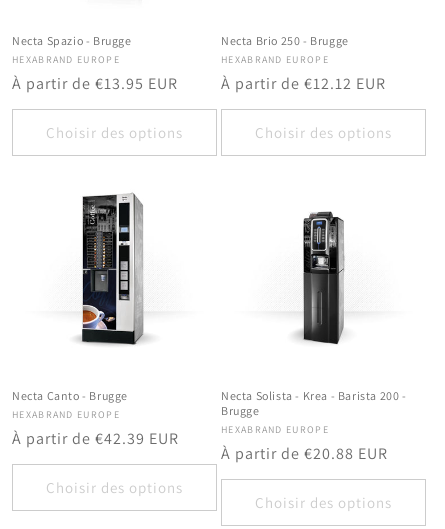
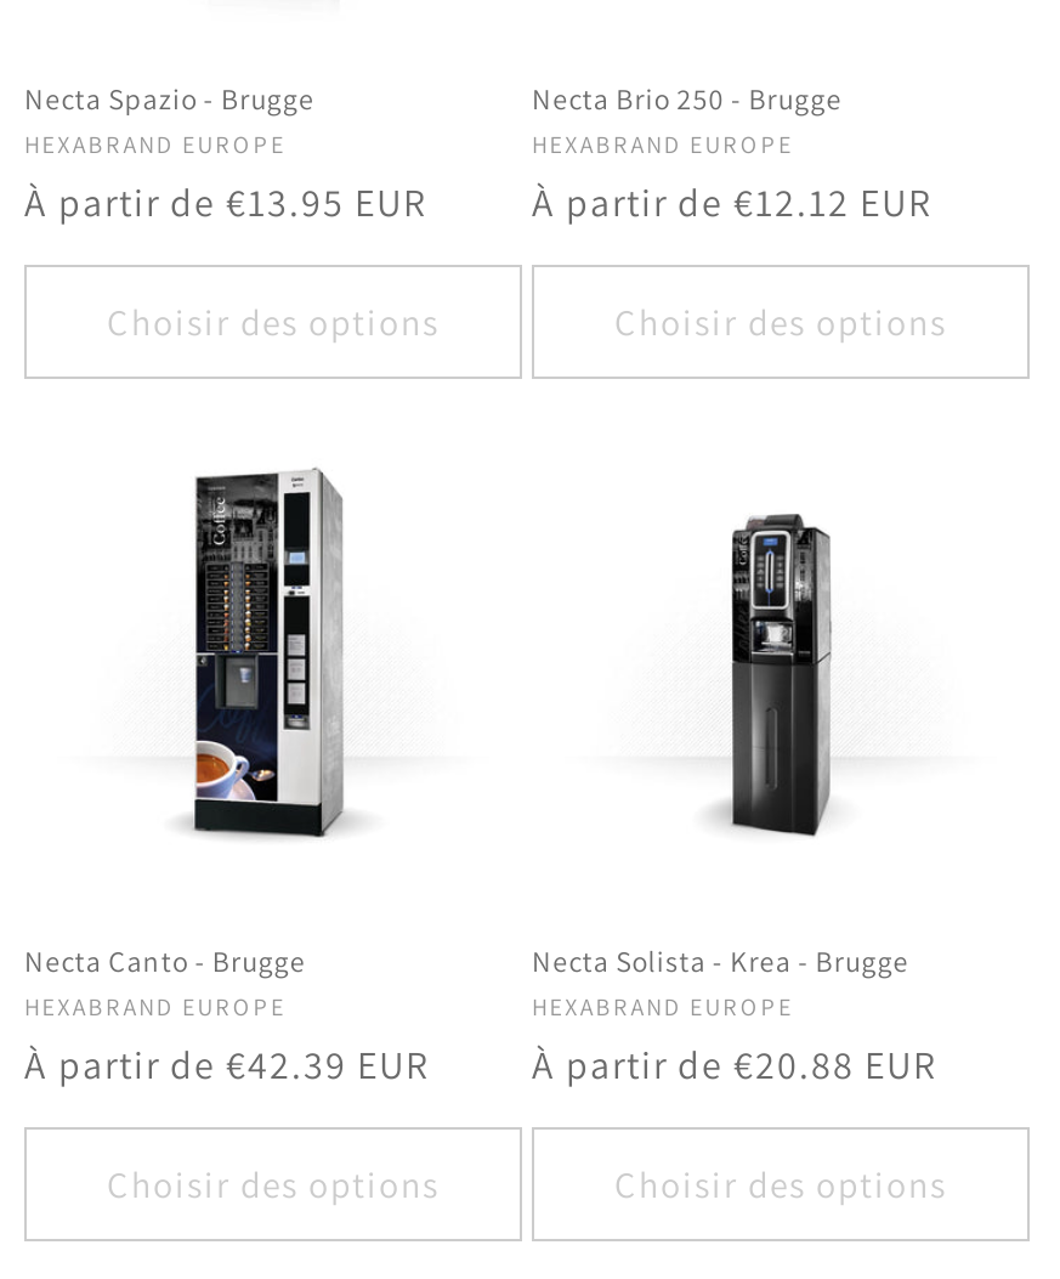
- Necta Solista - Krea - Barista 200 -
- Brugge
+ Necta Solista - Krea - Brugge
